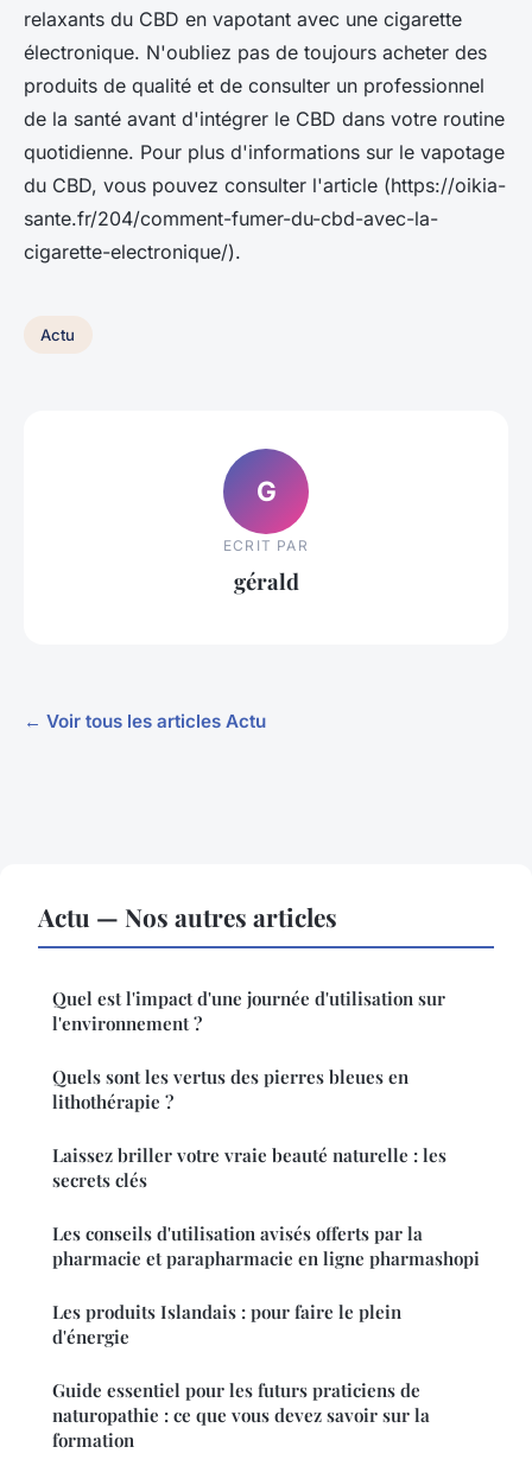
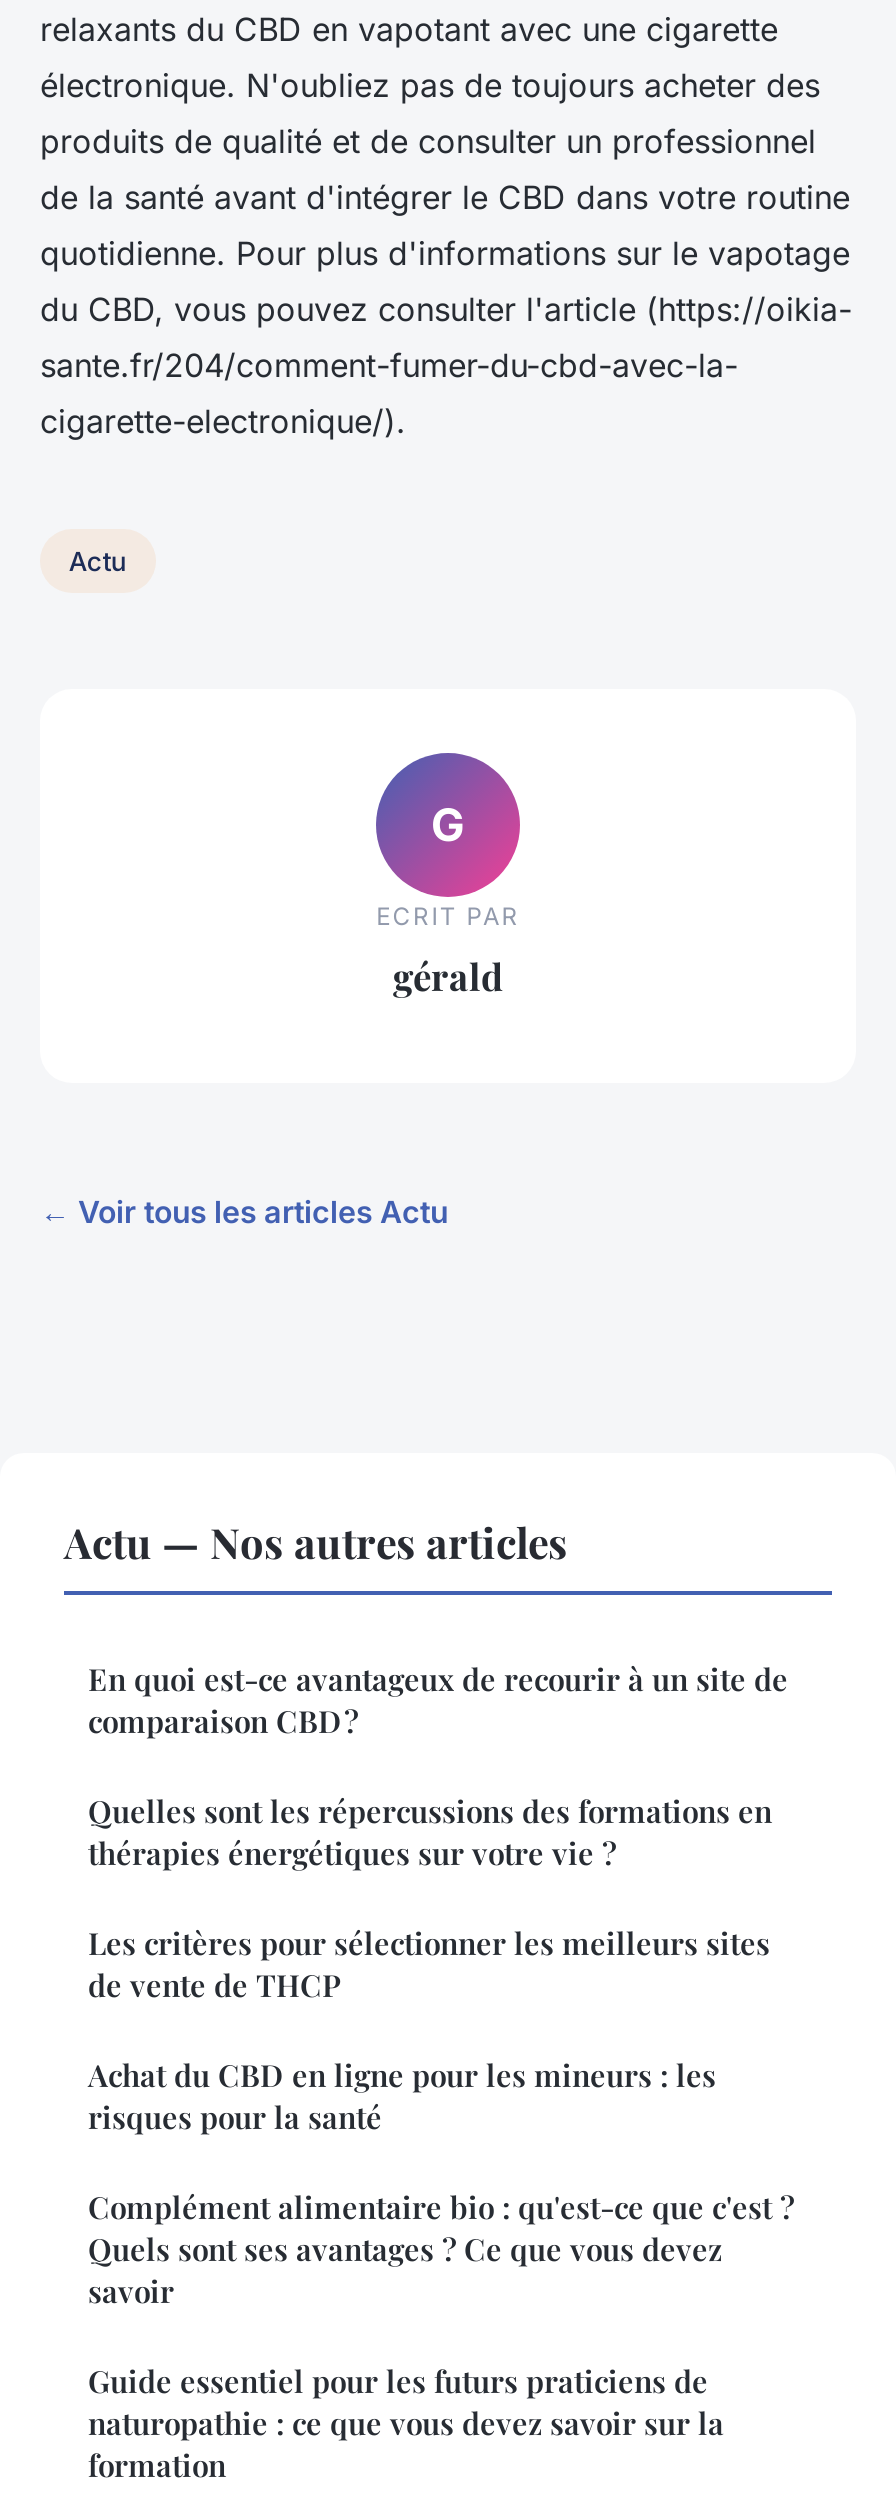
- Quel est l'impact d'une journée d'utilisation sur
- l'environnement ?
+ En quoi est-ce avantageux de recourir à un site de
+ comparaison CBD ?

- Quels sont les vertus des pierres bleues en
- lithothérapie ?
+ Quelles sont les répercussions des formations en
+ thérapies énergétiques sur votre vie ?

- Laissez briller votre vraie beauté naturelle : les
- secrets clés
+ Les critères pour sélectionner les meilleurs sites
+ de vente de THCP

- Les conseils d'utilisation avisés offerts par la
- pharmacie et parapharmacie en ligne pharmashopi
+ Achat du CBD en ligne pour les mineurs : les
+ risques pour la santé

- Les produits Islandais : pour faire le plein
- d'énergie
+ Complément alimentaire bio : qu'est-ce que c'est ?
+ Quels sont ses avantages ? Ce que vous devez
+ savoir
